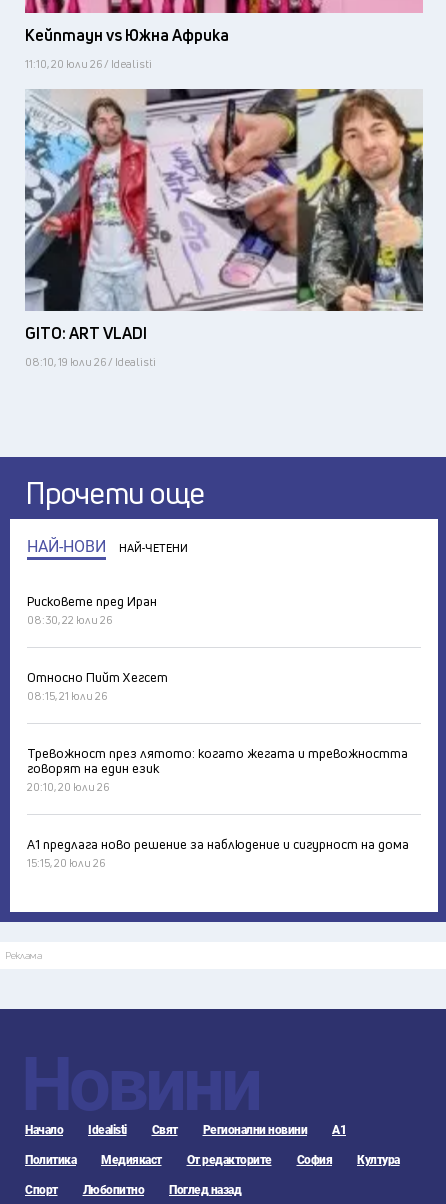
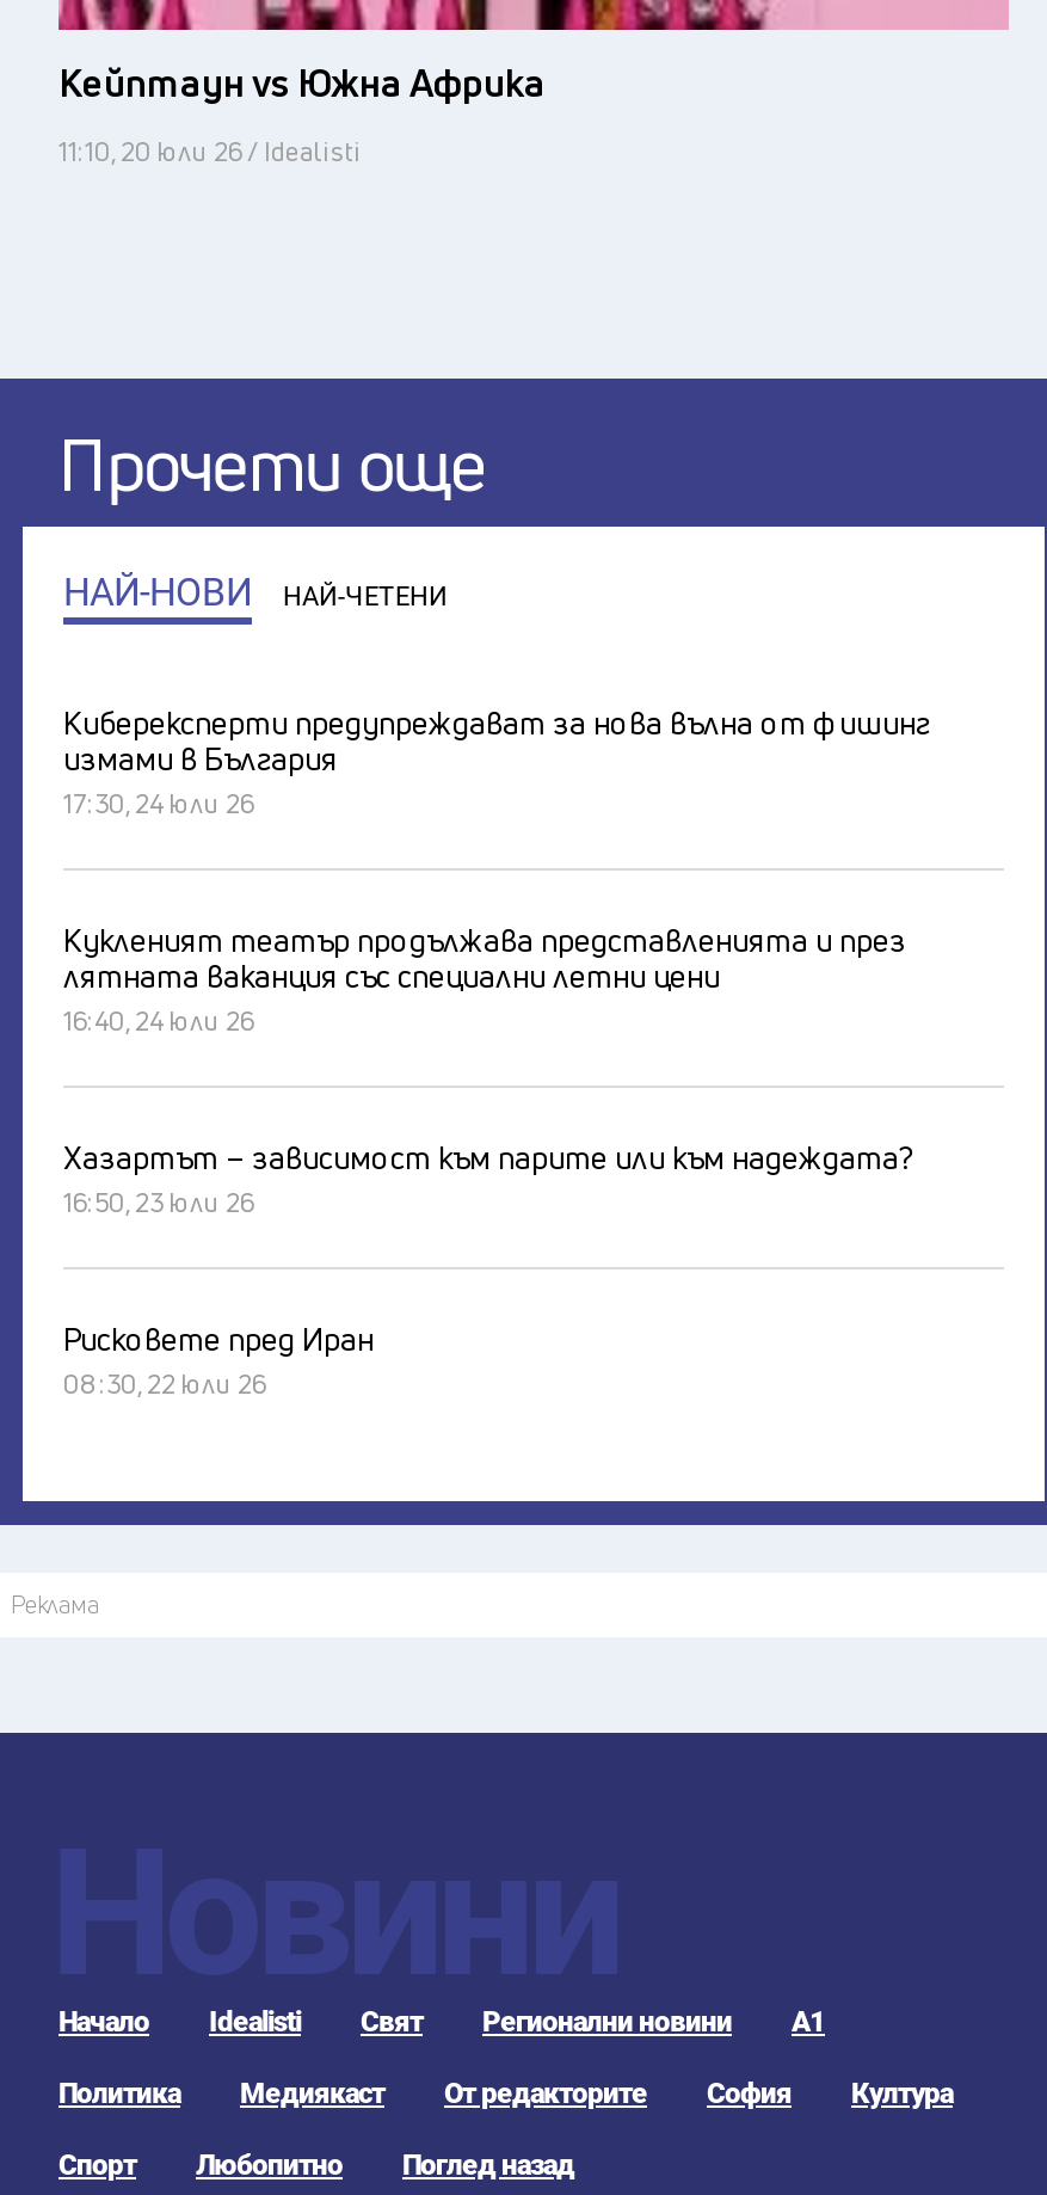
- [image]
- GITO: ART VLADI
- 08:10, 19 юли 26 / Idealisti

+ Киберексперти предупреждават за нова вълна от фишинг
+ измами в България
+ 17:30, 24 юли 26
+ Кукленият театър продължава представленията и през
+ лятната ваканция със специални летни цени
+ 16:40, 24 юли 26
+ Хазартът – зависимост към парите или към надеждата?
+ 16:50, 23 юли 26

- Относно Пийт Хегсет
- 08:15, 21 юли 26
- Тревожност през лятото: когато жегата и тревожността
- говорят на един език
- 20:10, 20 юли 26
- А1 предлага ново решение за наблюдение и сигурност на дома
- 15:15, 20 юли 26
